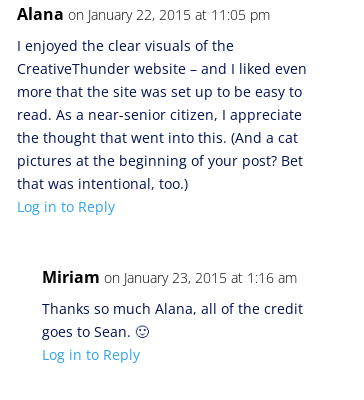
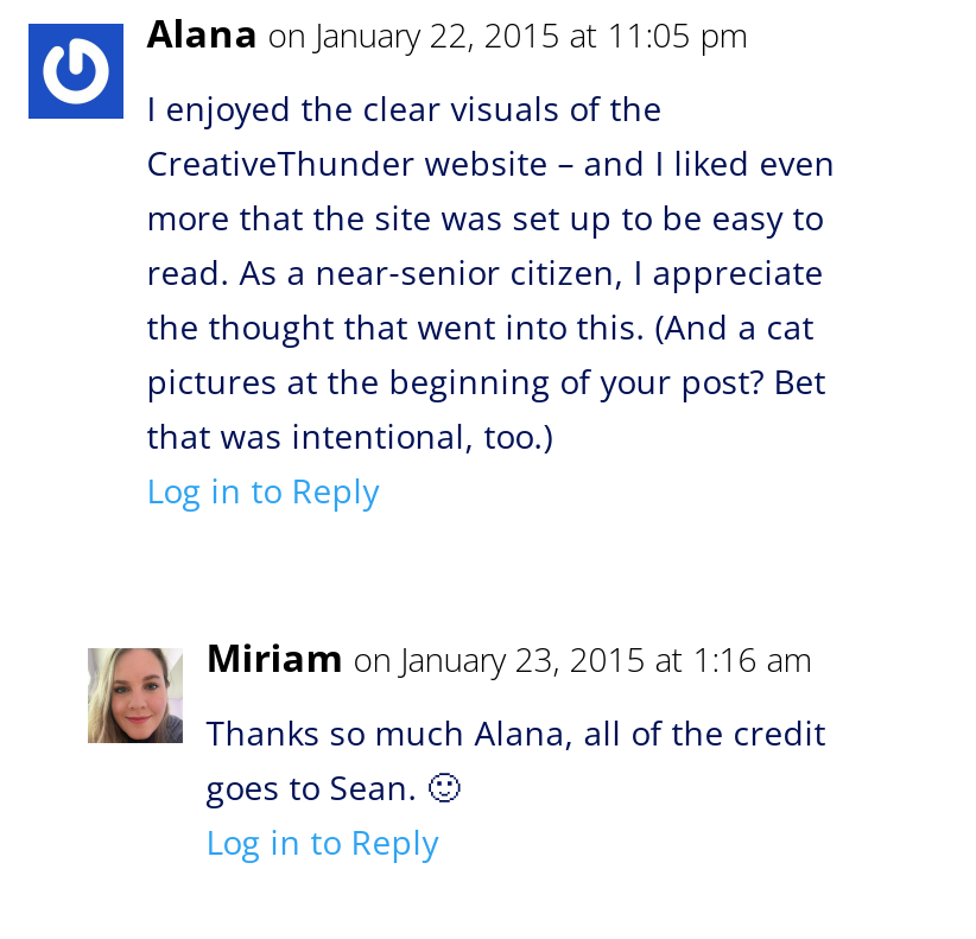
+ [image]

+ [image]
